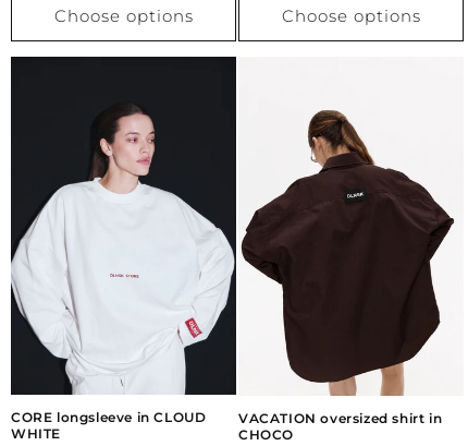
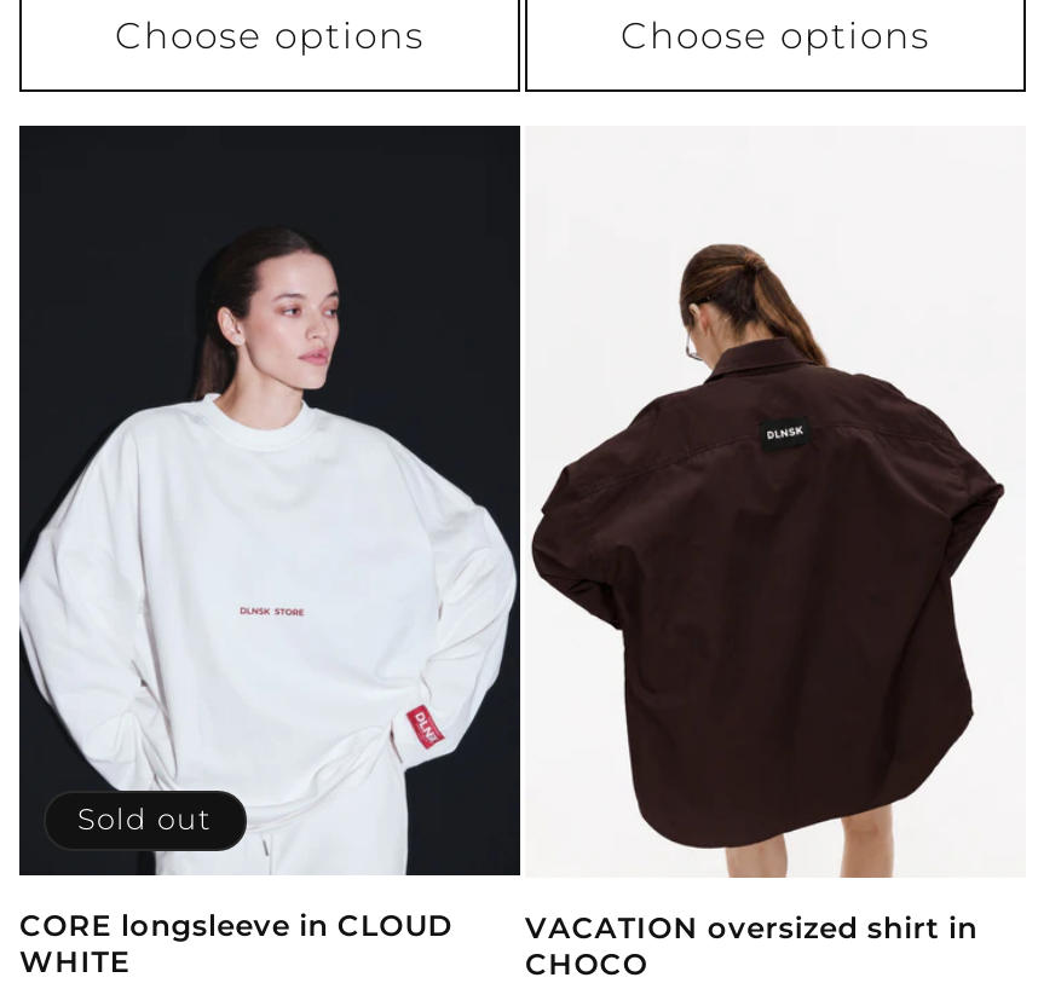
+ Sold out
